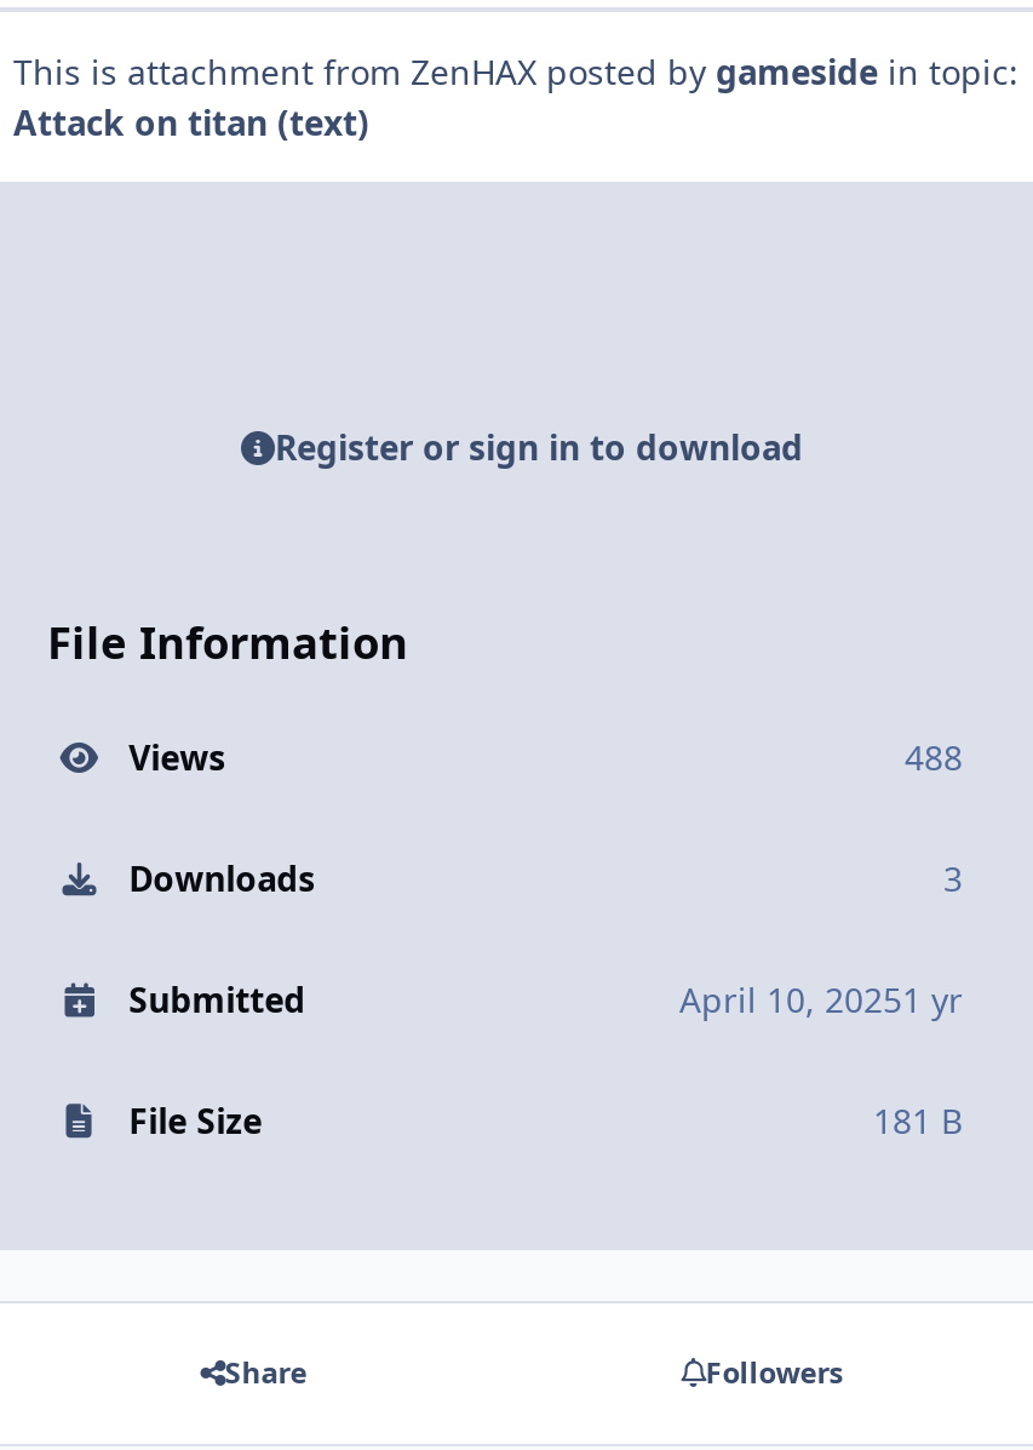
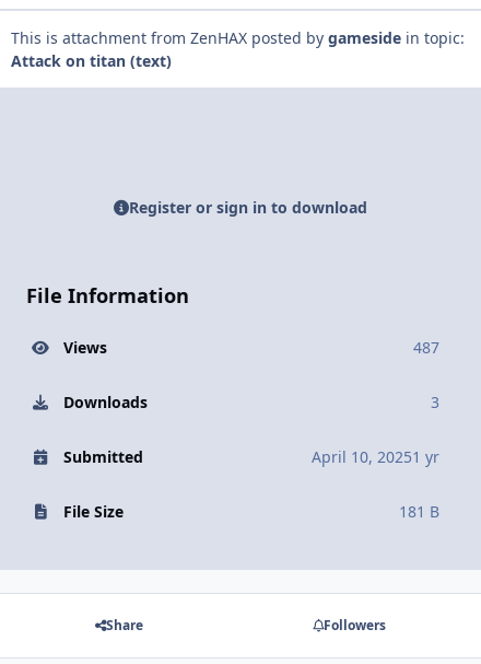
- 488
+ 487
